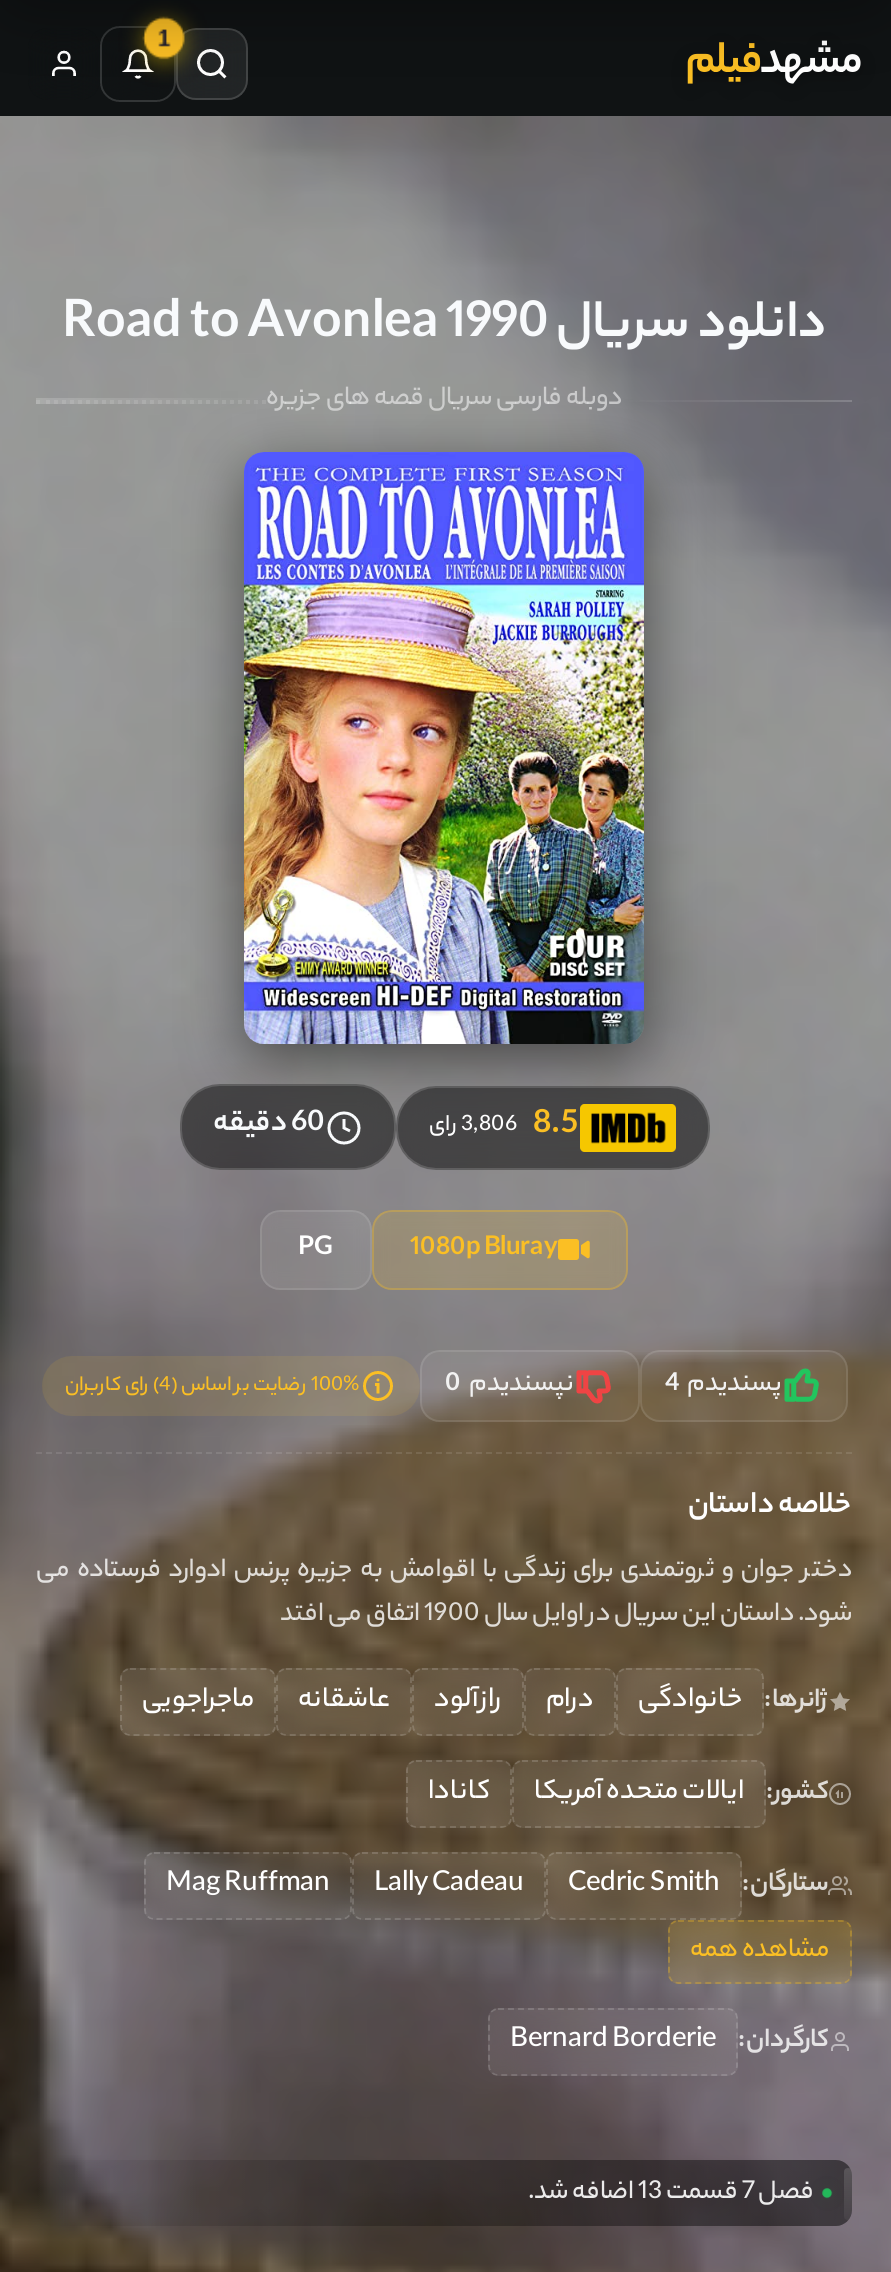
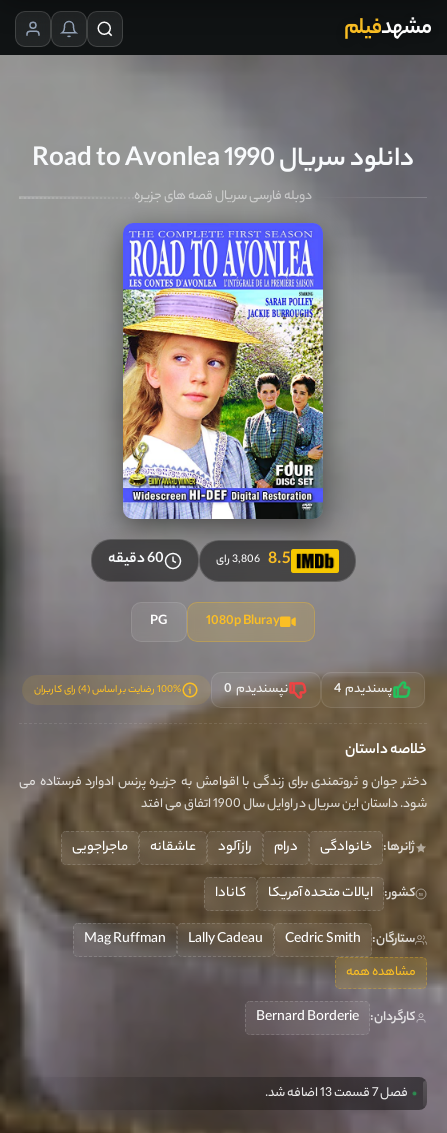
- 1
